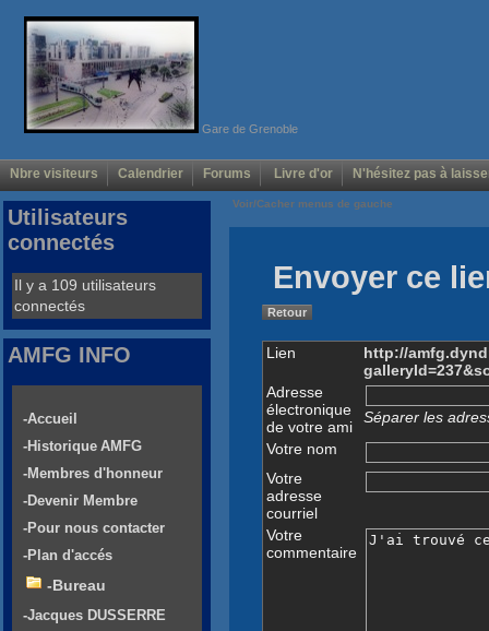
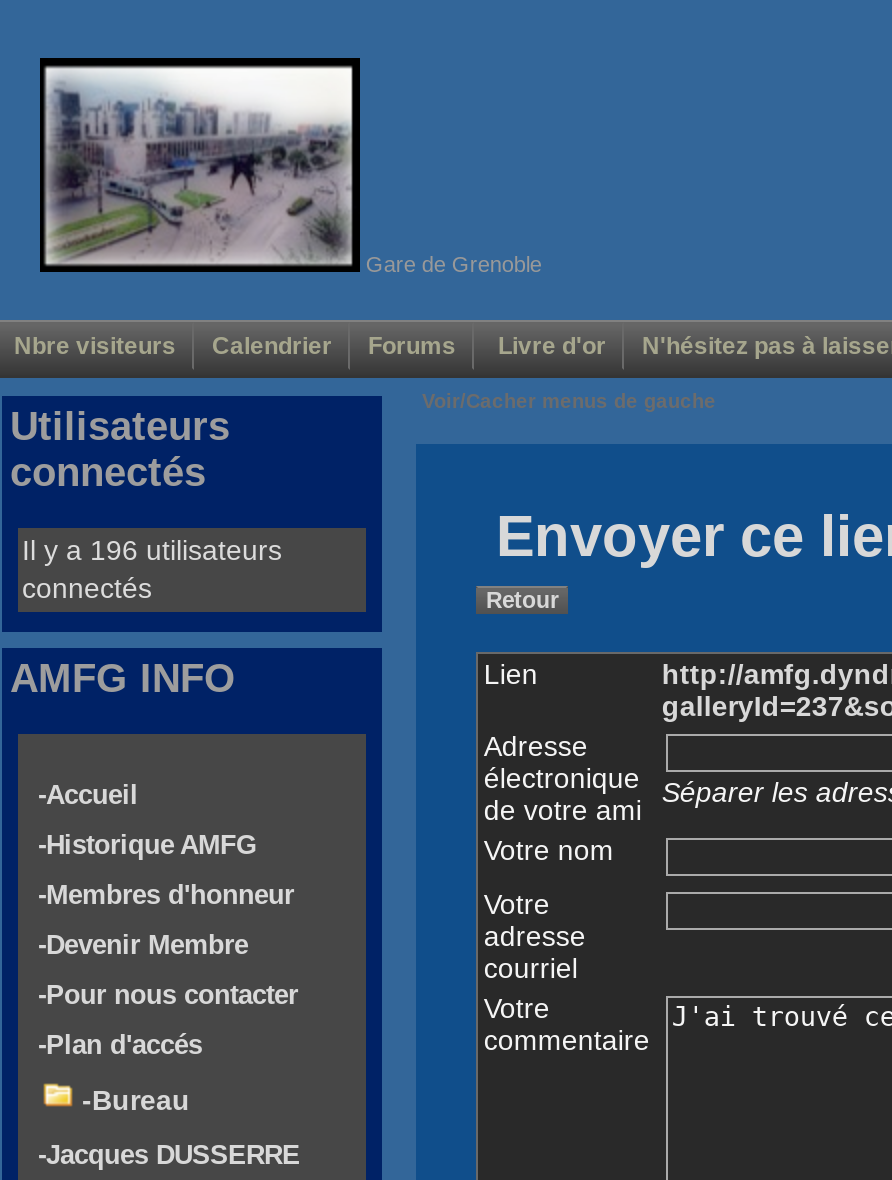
- Il y a 109 utilisateurs
+ Il y a 196 utilisateurs
